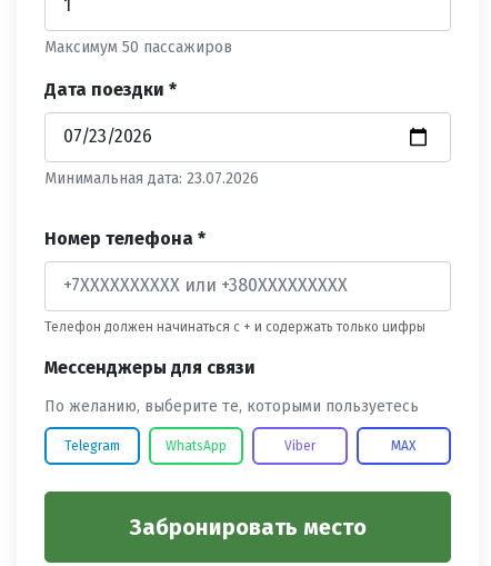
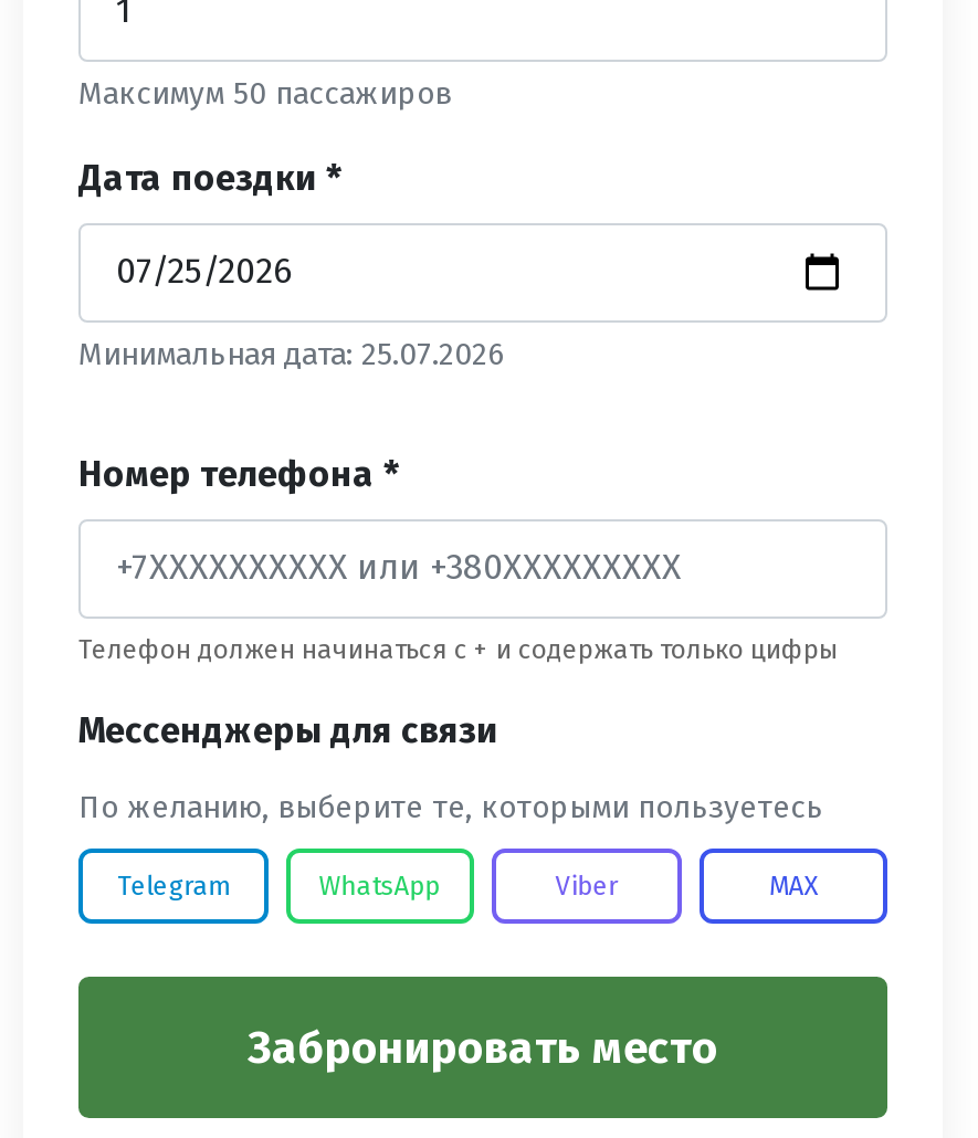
- Минимальная дата: 23.07.2026
+ Минимальная дата: 25.07.2026
